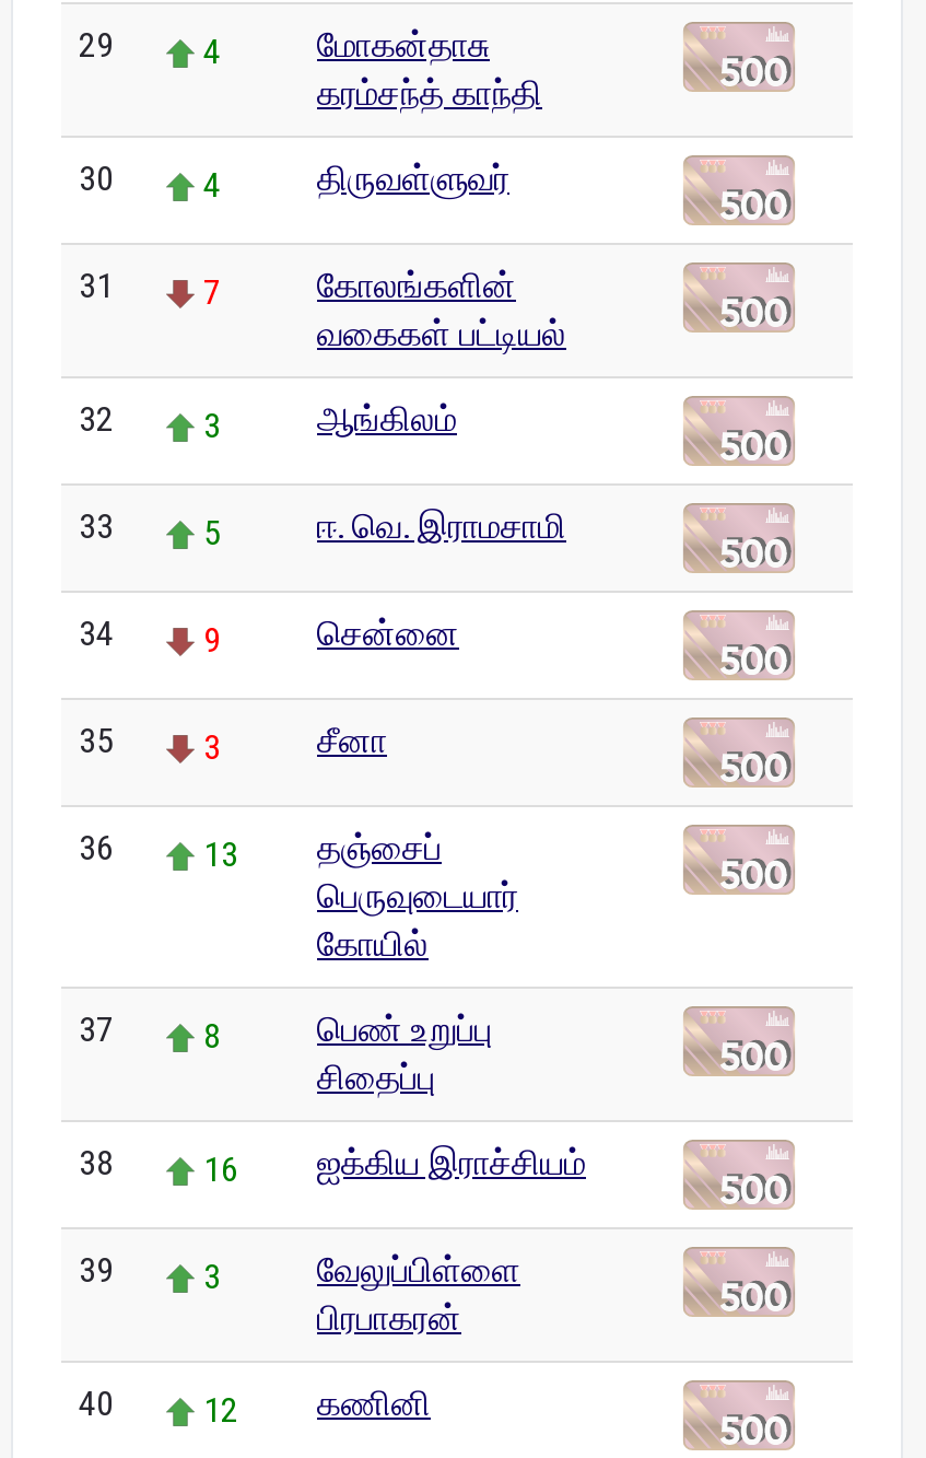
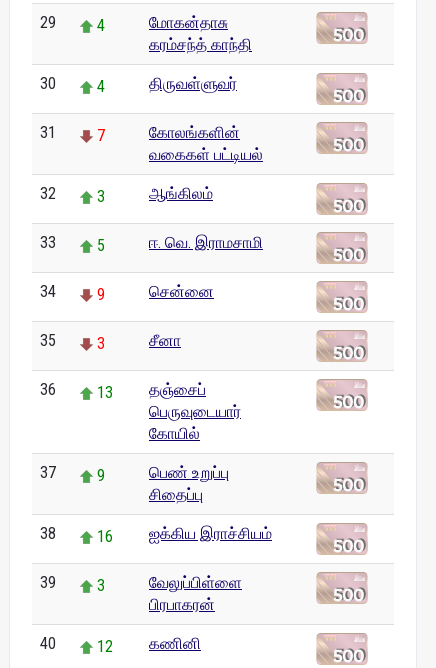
- 37 8
+ 37 9
